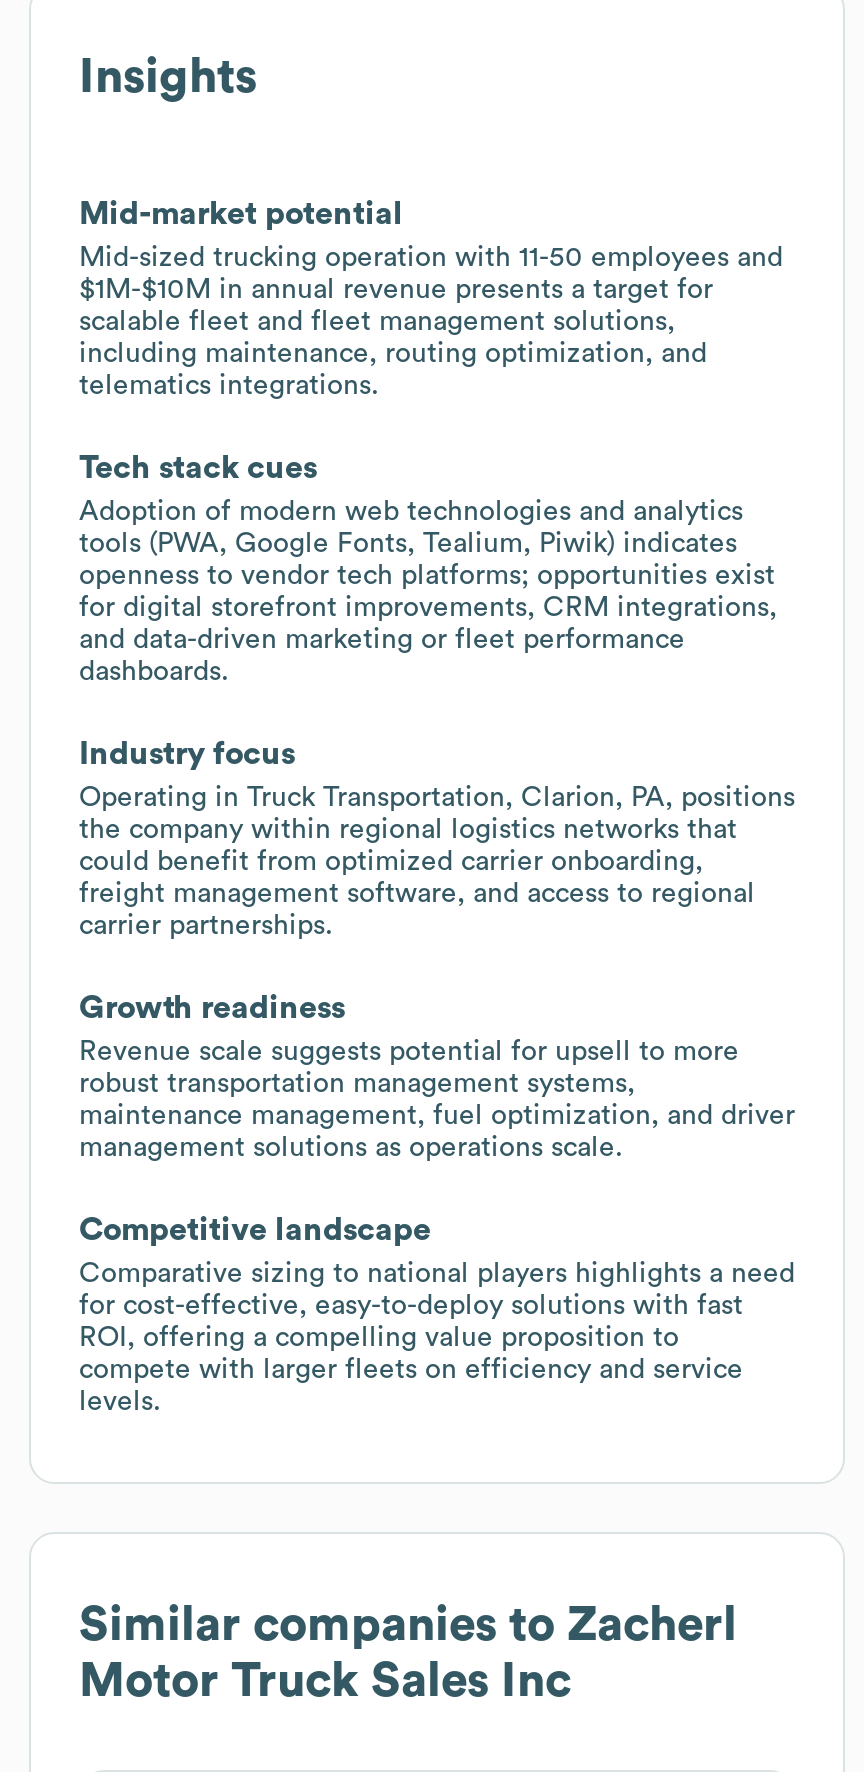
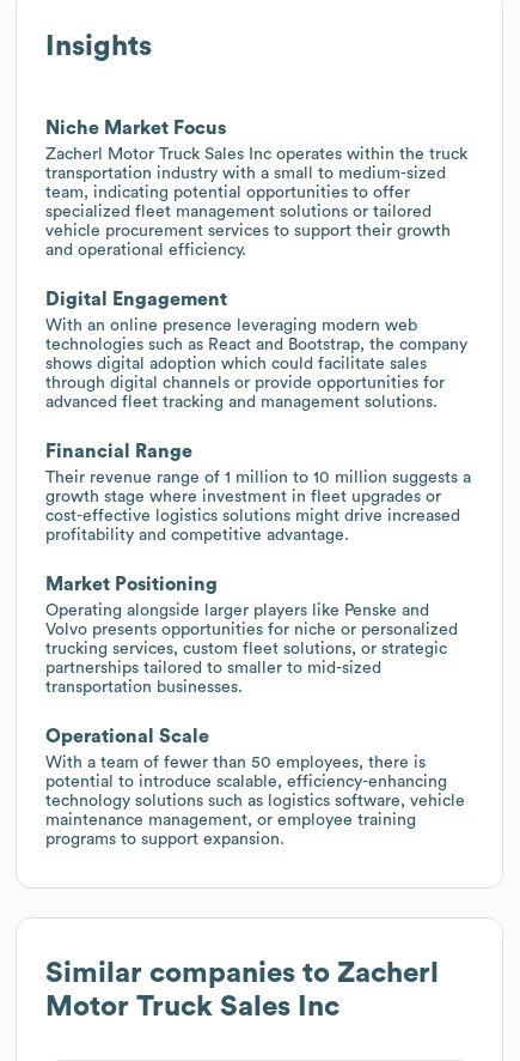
- Mid-market potential
- Mid-sized trucking operation with 11-50 employees and
- $1M-$10M in annual revenue presents a target for
- scalable fleet and fleet management solutions,
- including maintenance, routing optimization, and
- telematics integrations.
+ Niche Market Focus
+ Zacherl Motor Truck Sales Inc operates within the truck
+ transportation industry with a small to medium-sized
+ team, indicating potential opportunities to offer
+ specialized fleet management solutions or tailored
+ vehicle procurement services to support their growth
+ and operational efficiency.

- Tech stack cues
- Adoption of modern web technologies and analytics
- tools (PWA, Google Fonts, Tealium, Piwik) indicates
- openness to vendor tech platforms; opportunities exist
- for digital storefront improvements, CRM integrations,
- and data-driven marketing or fleet performance
- dashboards.
+ Digital Engagement
+ With an online presence leveraging modern web
+ technologies such as React and Bootstrap, the company
+ shows digital adoption which could facilitate sales
+ through digital channels or provide opportunities for
+ advanced fleet tracking and management solutions.

- Industry focus
- Operating in Truck Transportation, Clarion, PA, positions
- the company within regional logistics networks that
- could benefit from optimized carrier onboarding,
- freight management software, and access to regional
- carrier partnerships.
+ Financial Range
+ Their revenue range of 1 million to 10 million suggests a
+ growth stage where investment in fleet upgrades or
+ cost-effective logistics solutions might drive increased
+ profitability and competitive advantage.

- Growth readiness
- Revenue scale suggests potential for upsell to more
- robust transportation management systems,
- maintenance management, fuel optimization, and driver
- management solutions as operations scale.
+ Market Positioning
+ Operating alongside larger players like Penske and
+ Volvo presents opportunities for niche or personalized
+ trucking services, custom fleet solutions, or strategic
+ partnerships tailored to smaller to mid-sized
+ transportation businesses.

- Competitive landscape
- Comparative sizing to national players highlights a need
- for cost-effective, easy-to-deploy solutions with fast
- ROI, offering a compelling value proposition to
- compete with larger fleets on efficiency and service
- levels.
+ Operational Scale
+ With a team of fewer than 50 employees, there is
+ potential to introduce scalable, efficiency-enhancing
+ technology solutions such as logistics software, vehicle
+ maintenance management, or employee training
+ programs to support expansion.
